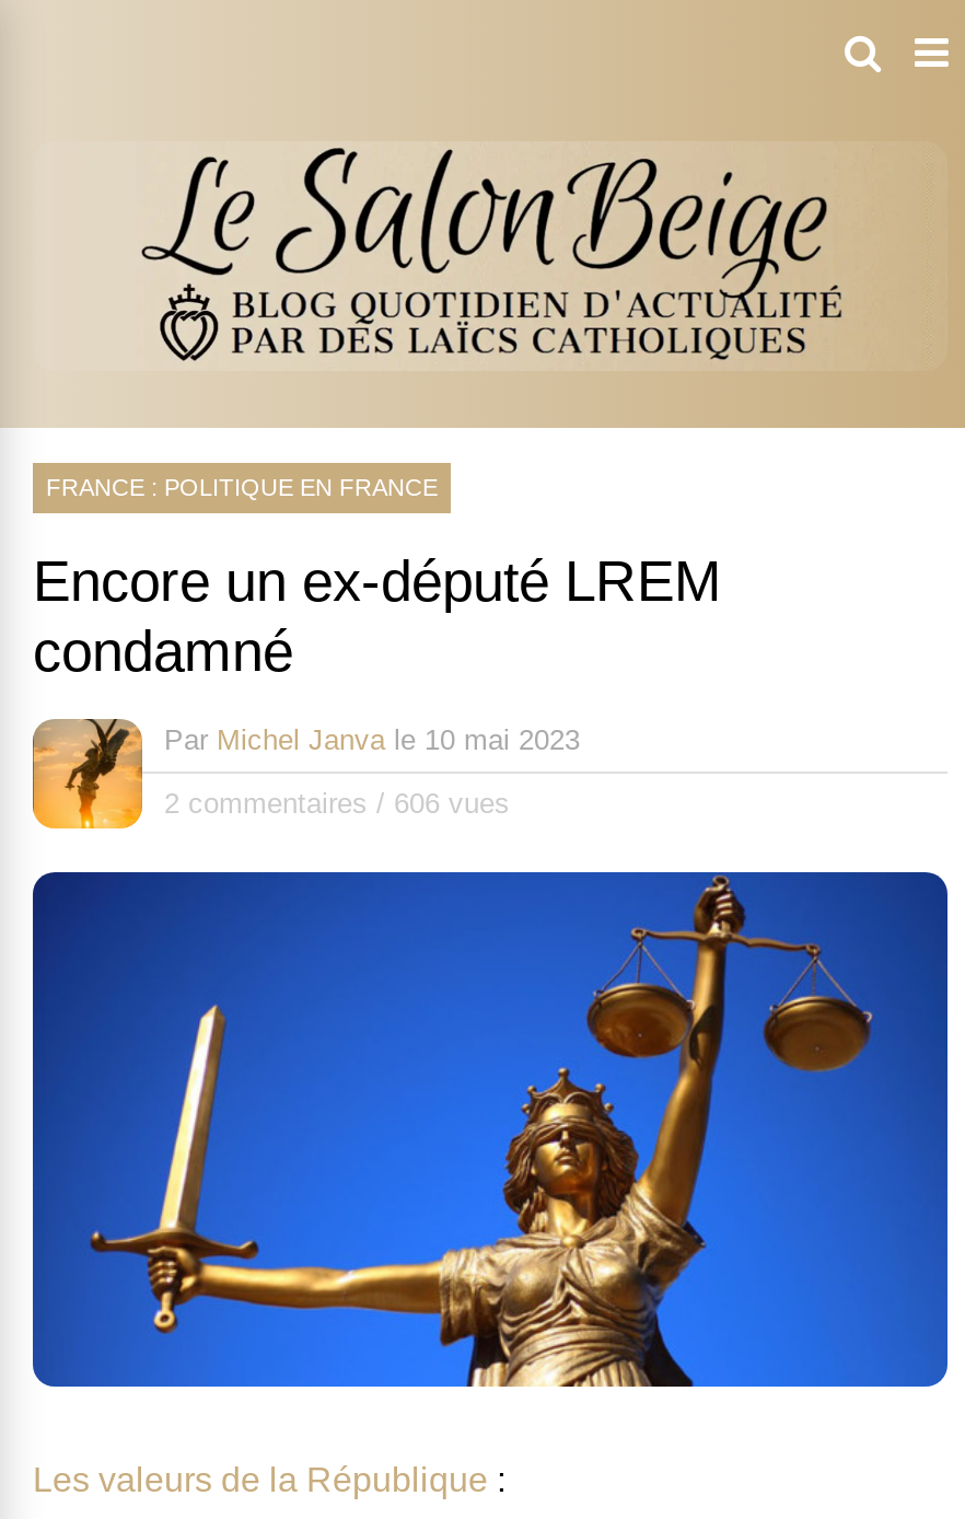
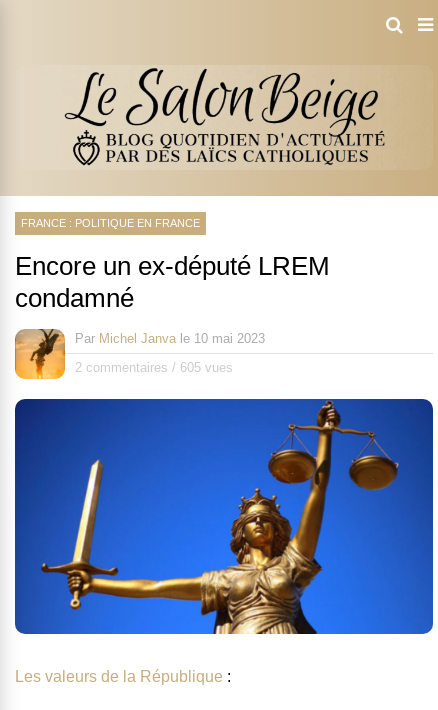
- 2 commentaires / 606 vues
+ 2 commentaires / 605 vues
